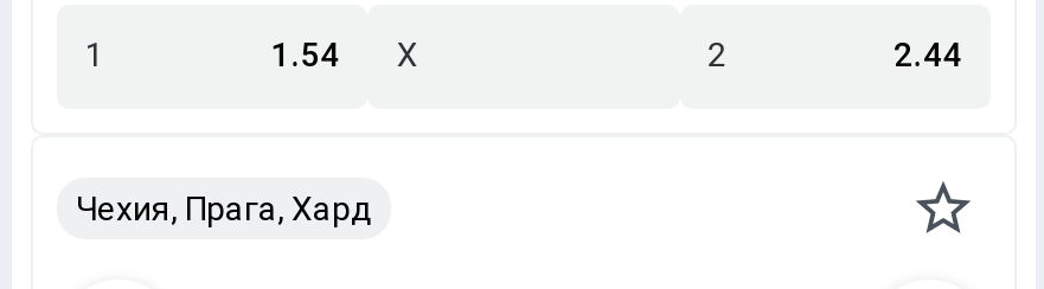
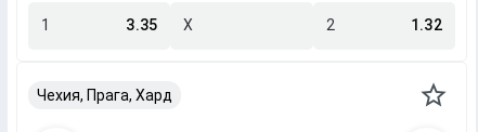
- 1.54 X
+ 3.35 X

- 2.44
+ 1.32
